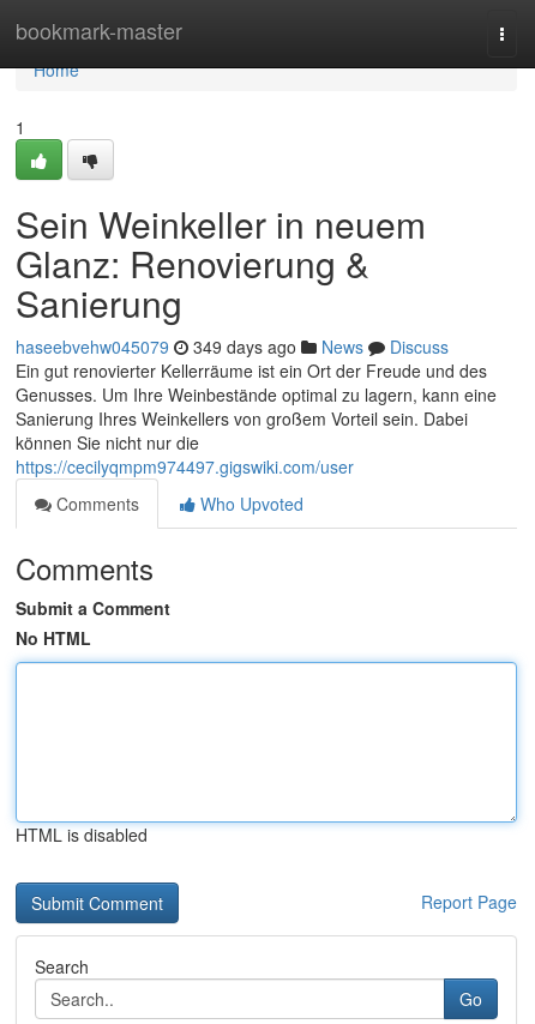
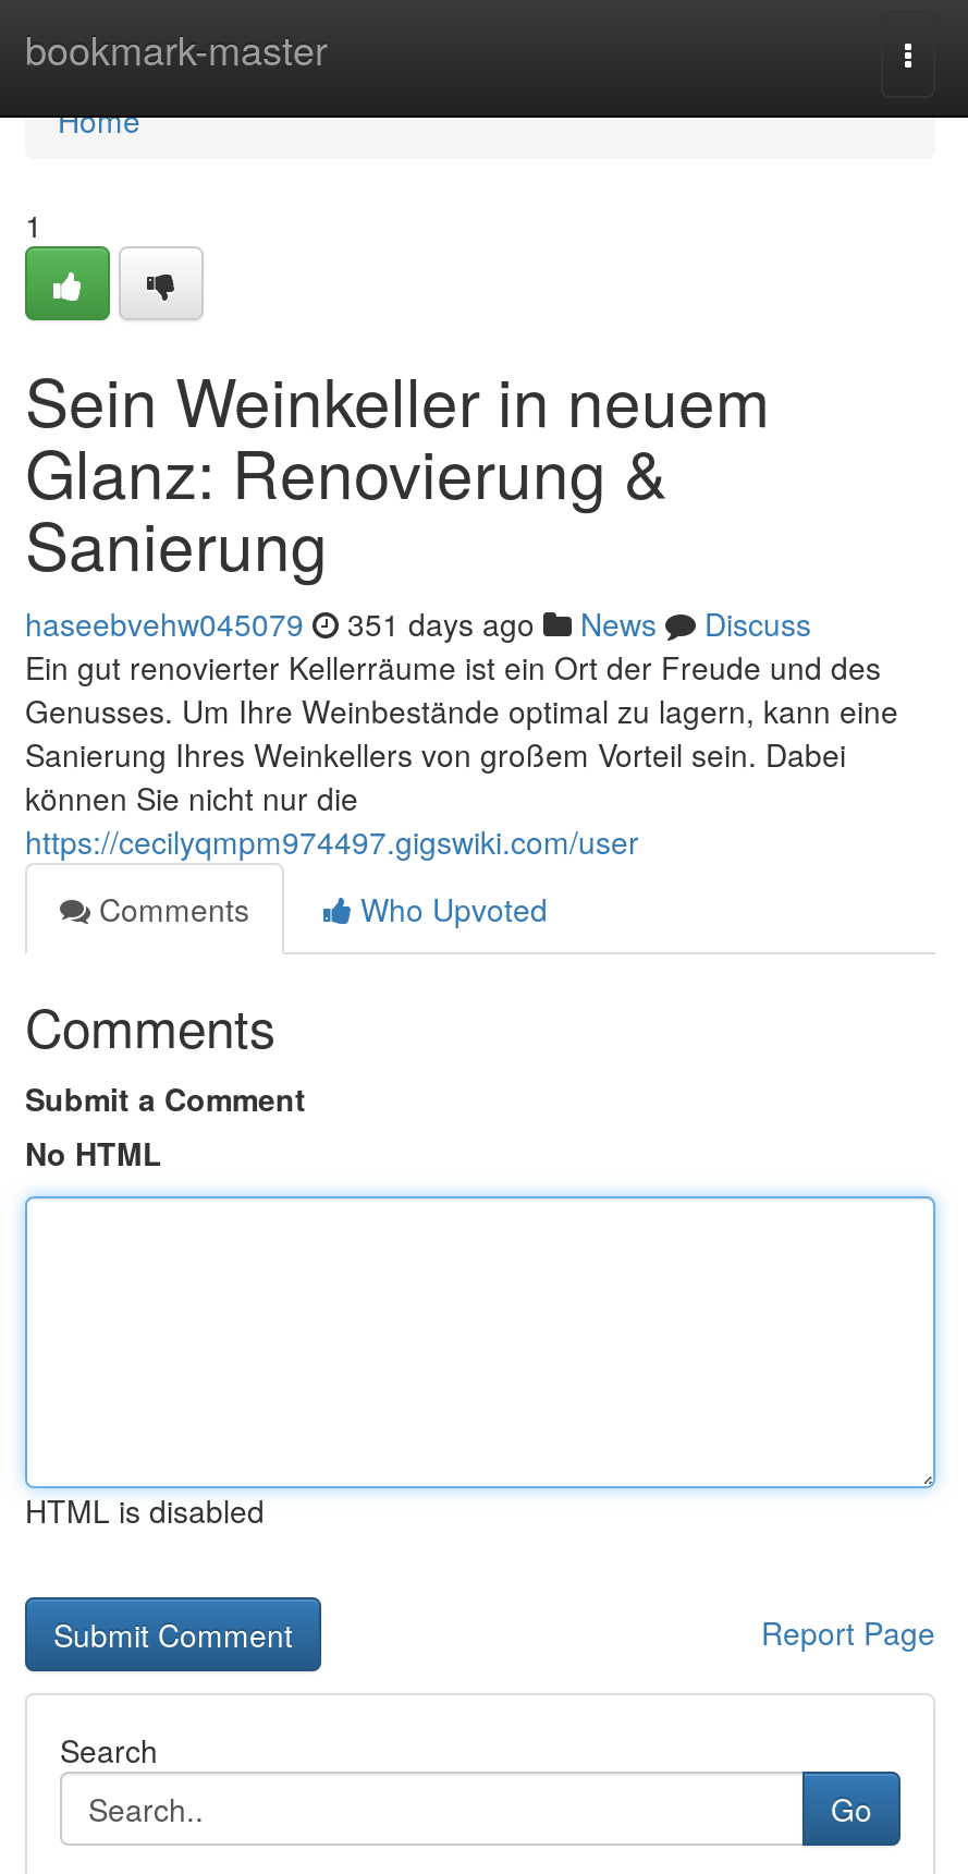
- haseebvehw045079 349 days ago News Discuss
+ haseebvehw045079 351 days ago News Discuss
